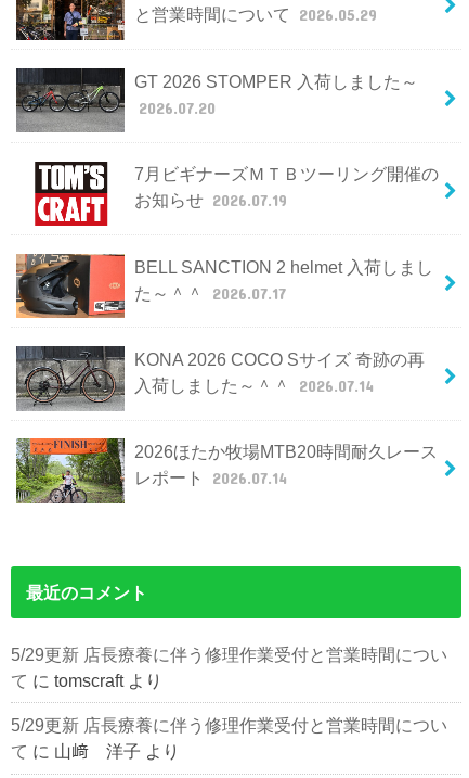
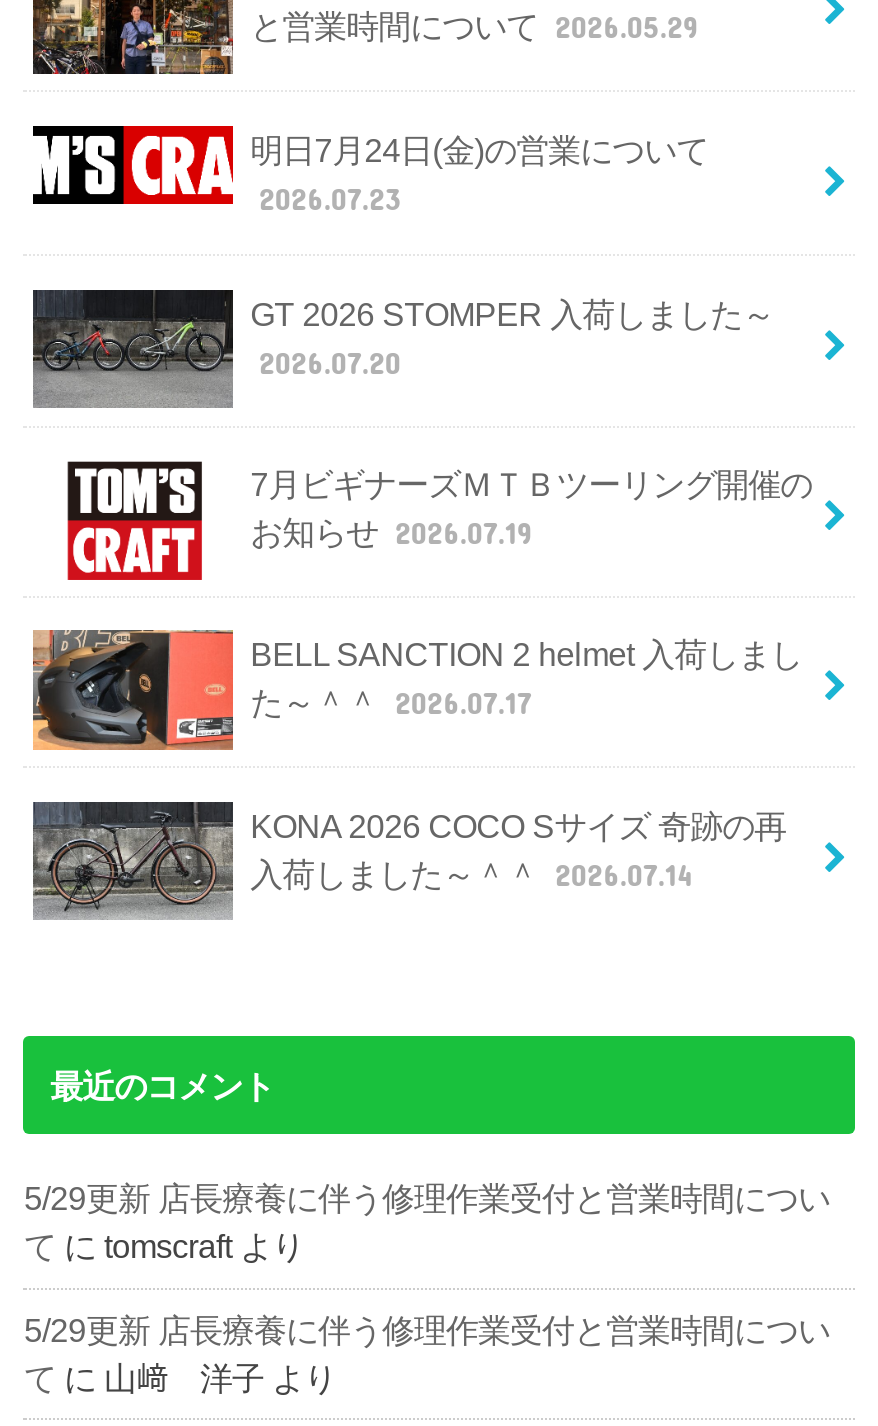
+ [image]
+ 明日7月24日(金)の営業について
+ 2026.07.23

moved down: [image] | GT 2026 STOMPER 入荷しました～ | 2026.07.20 | ... | KONA 2026 COCO Sサイズ 奇跡の再 | 入荷しました～＾＾ 2026.07.14

- [image]
- 2026ほたか牧場MTB20時間耐久レース
- レポート 2026.07.14
